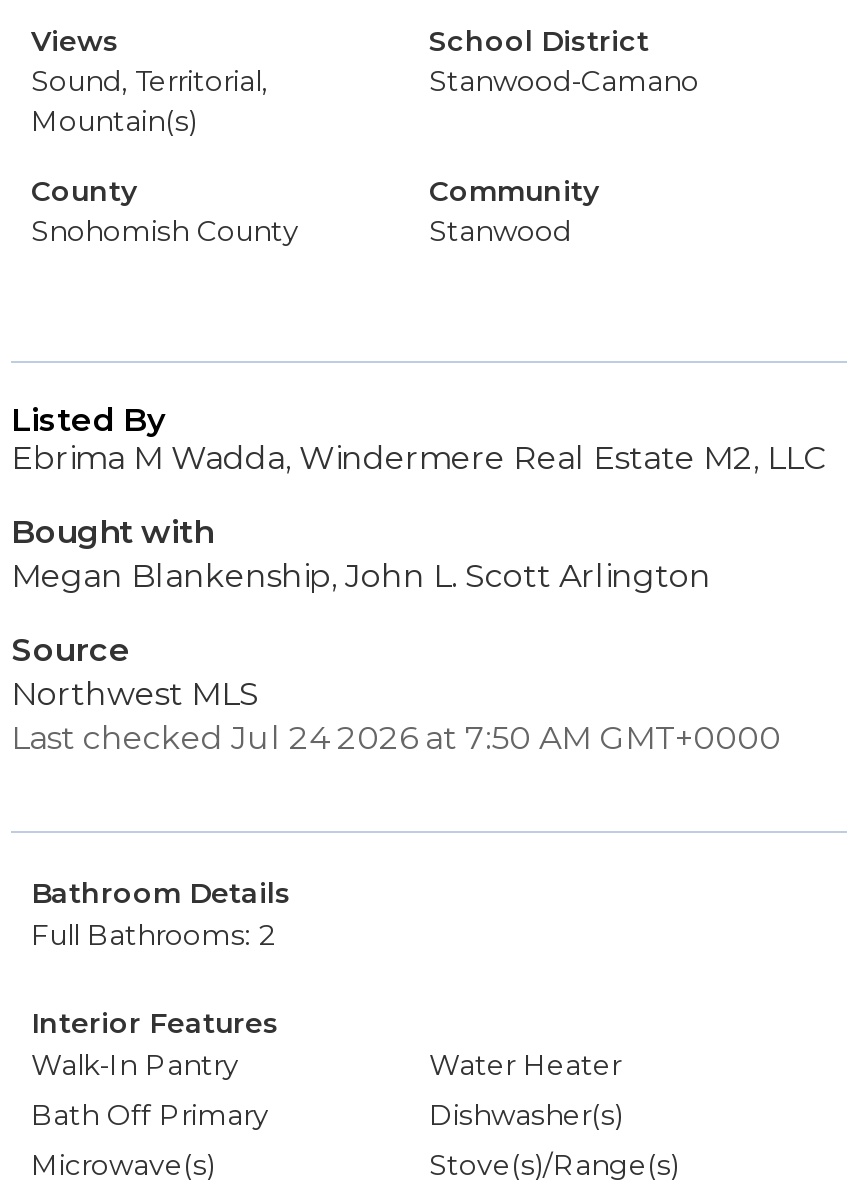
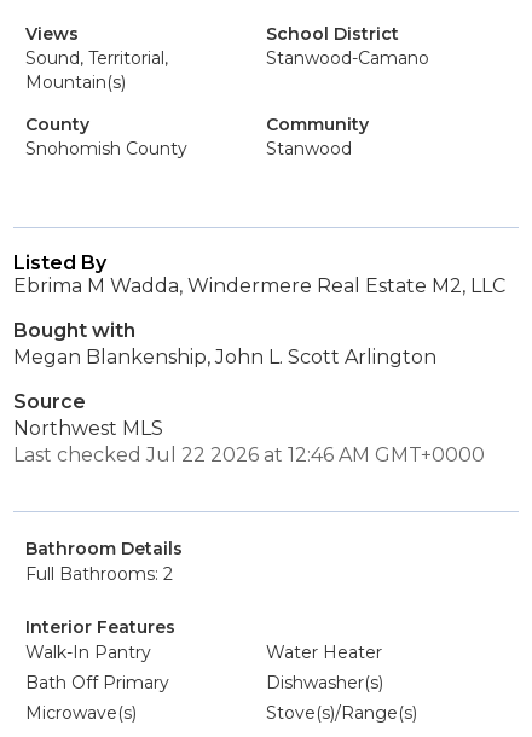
- Last checked Jul 24 2026 at 7:50 AM GMT+0000
+ Last checked Jul 22 2026 at 12:46 AM GMT+0000
